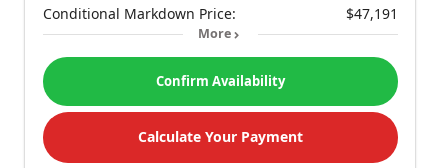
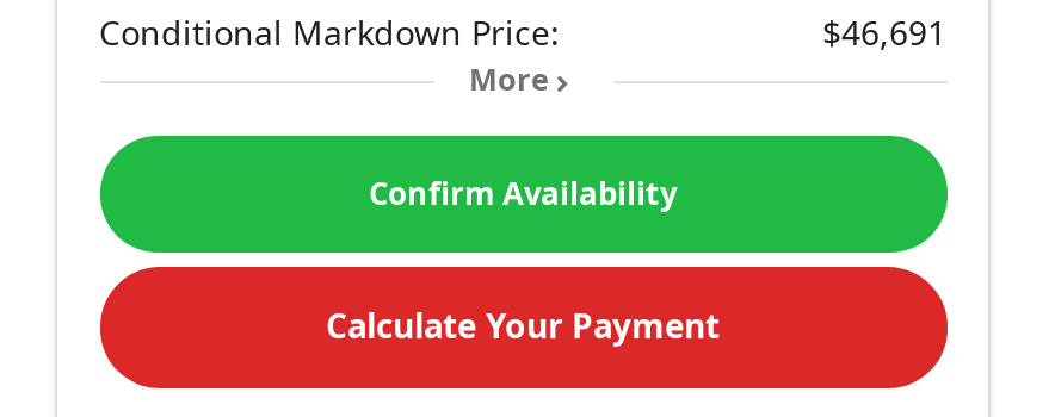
- $47,191
+ $46,691
